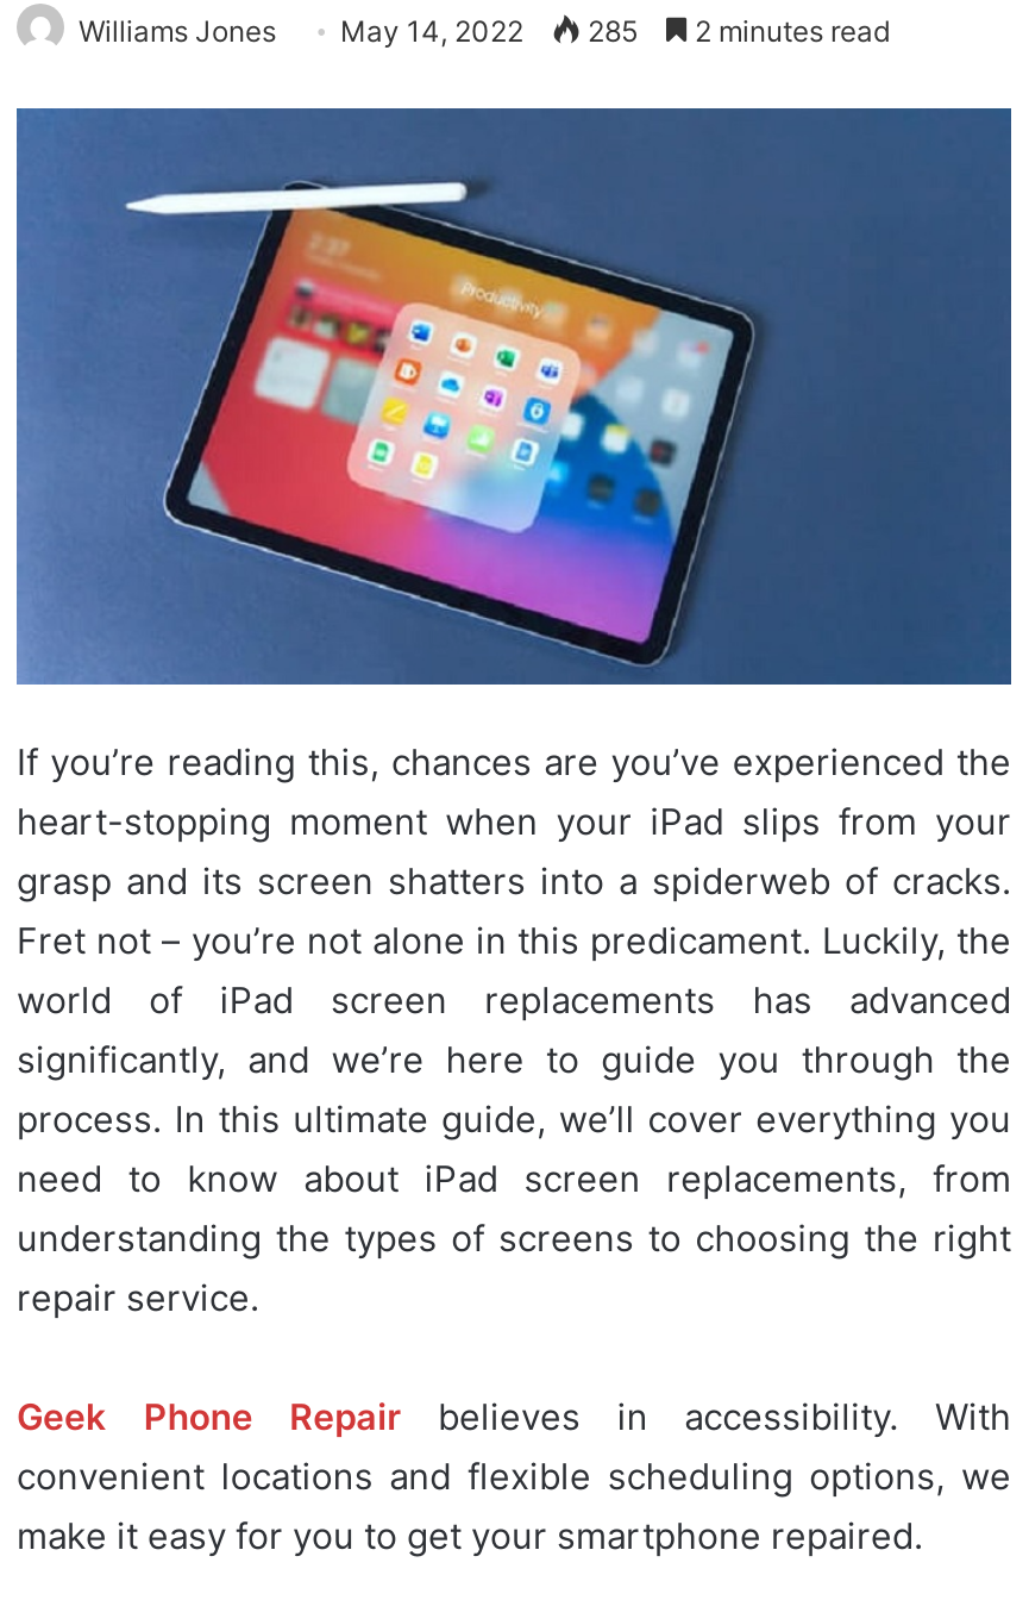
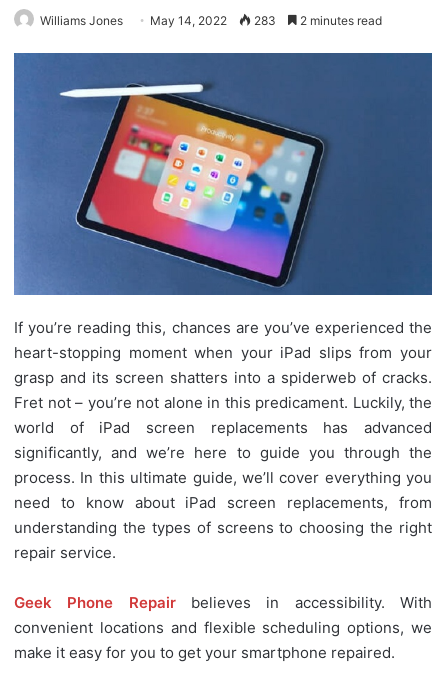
- Williams Jones May 14, 2022 285 2 minutes read
+ Williams Jones May 14, 2022 283 2 minutes read
